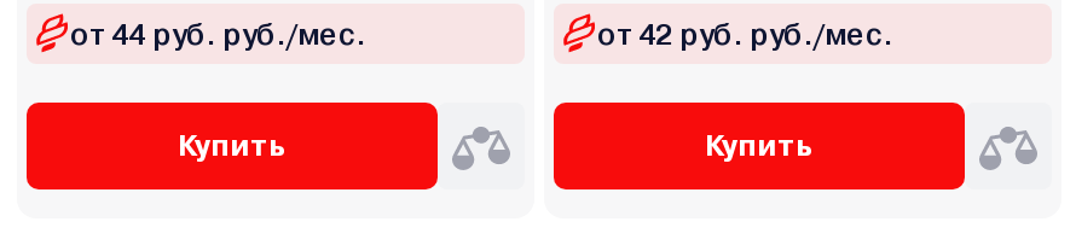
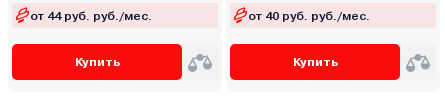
- от 42 руб. руб./мес.
+ от 40 руб. руб./мес.
